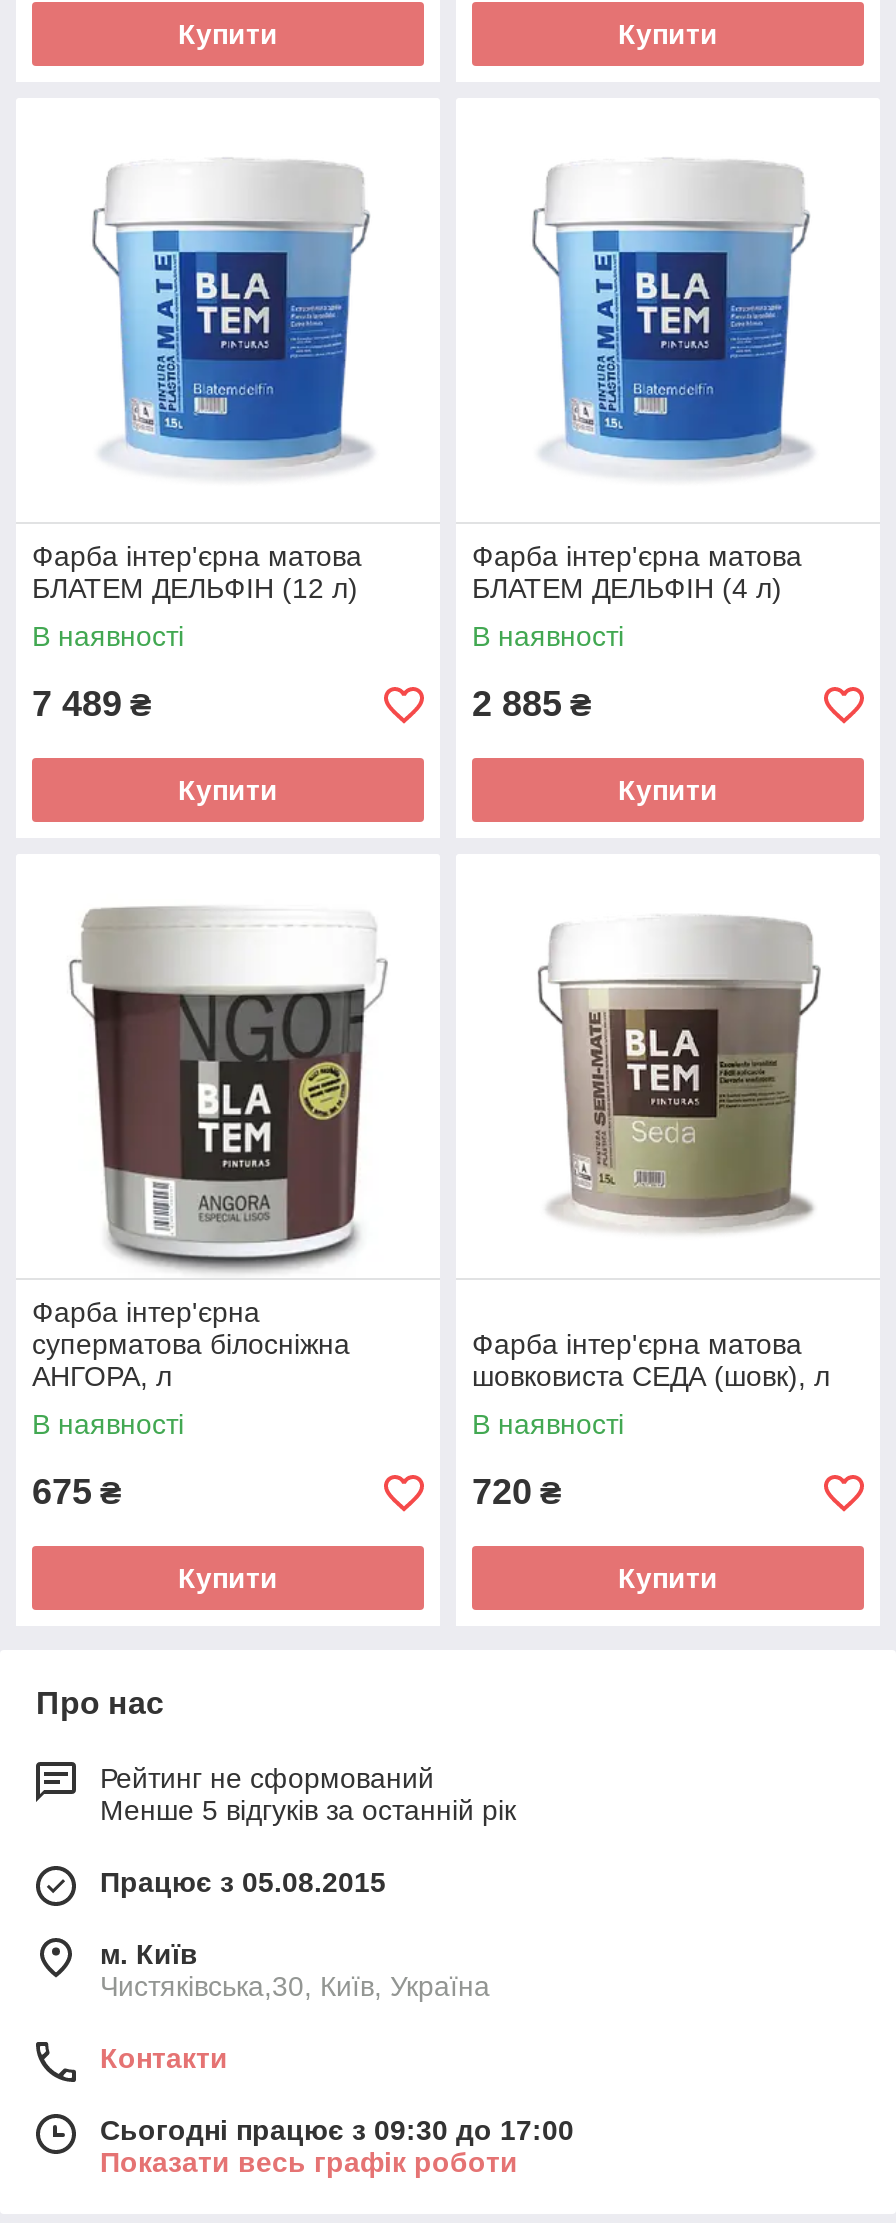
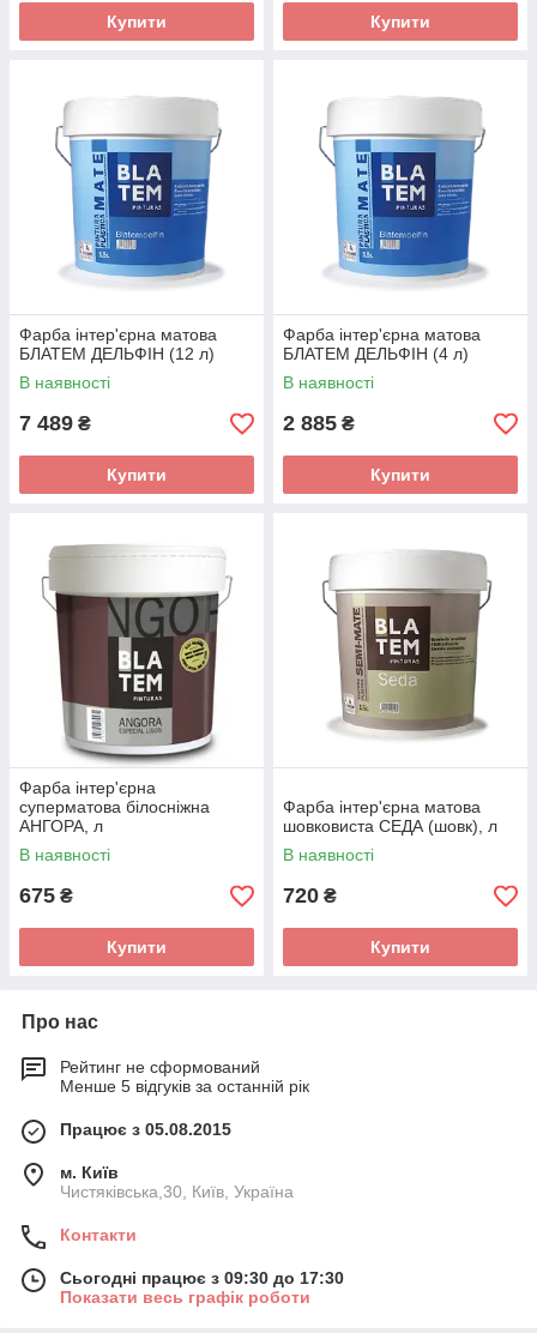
- Сьогодні працює з 09:30 до 17:00
+ Сьогодні працює з 09:30 до 17:30
